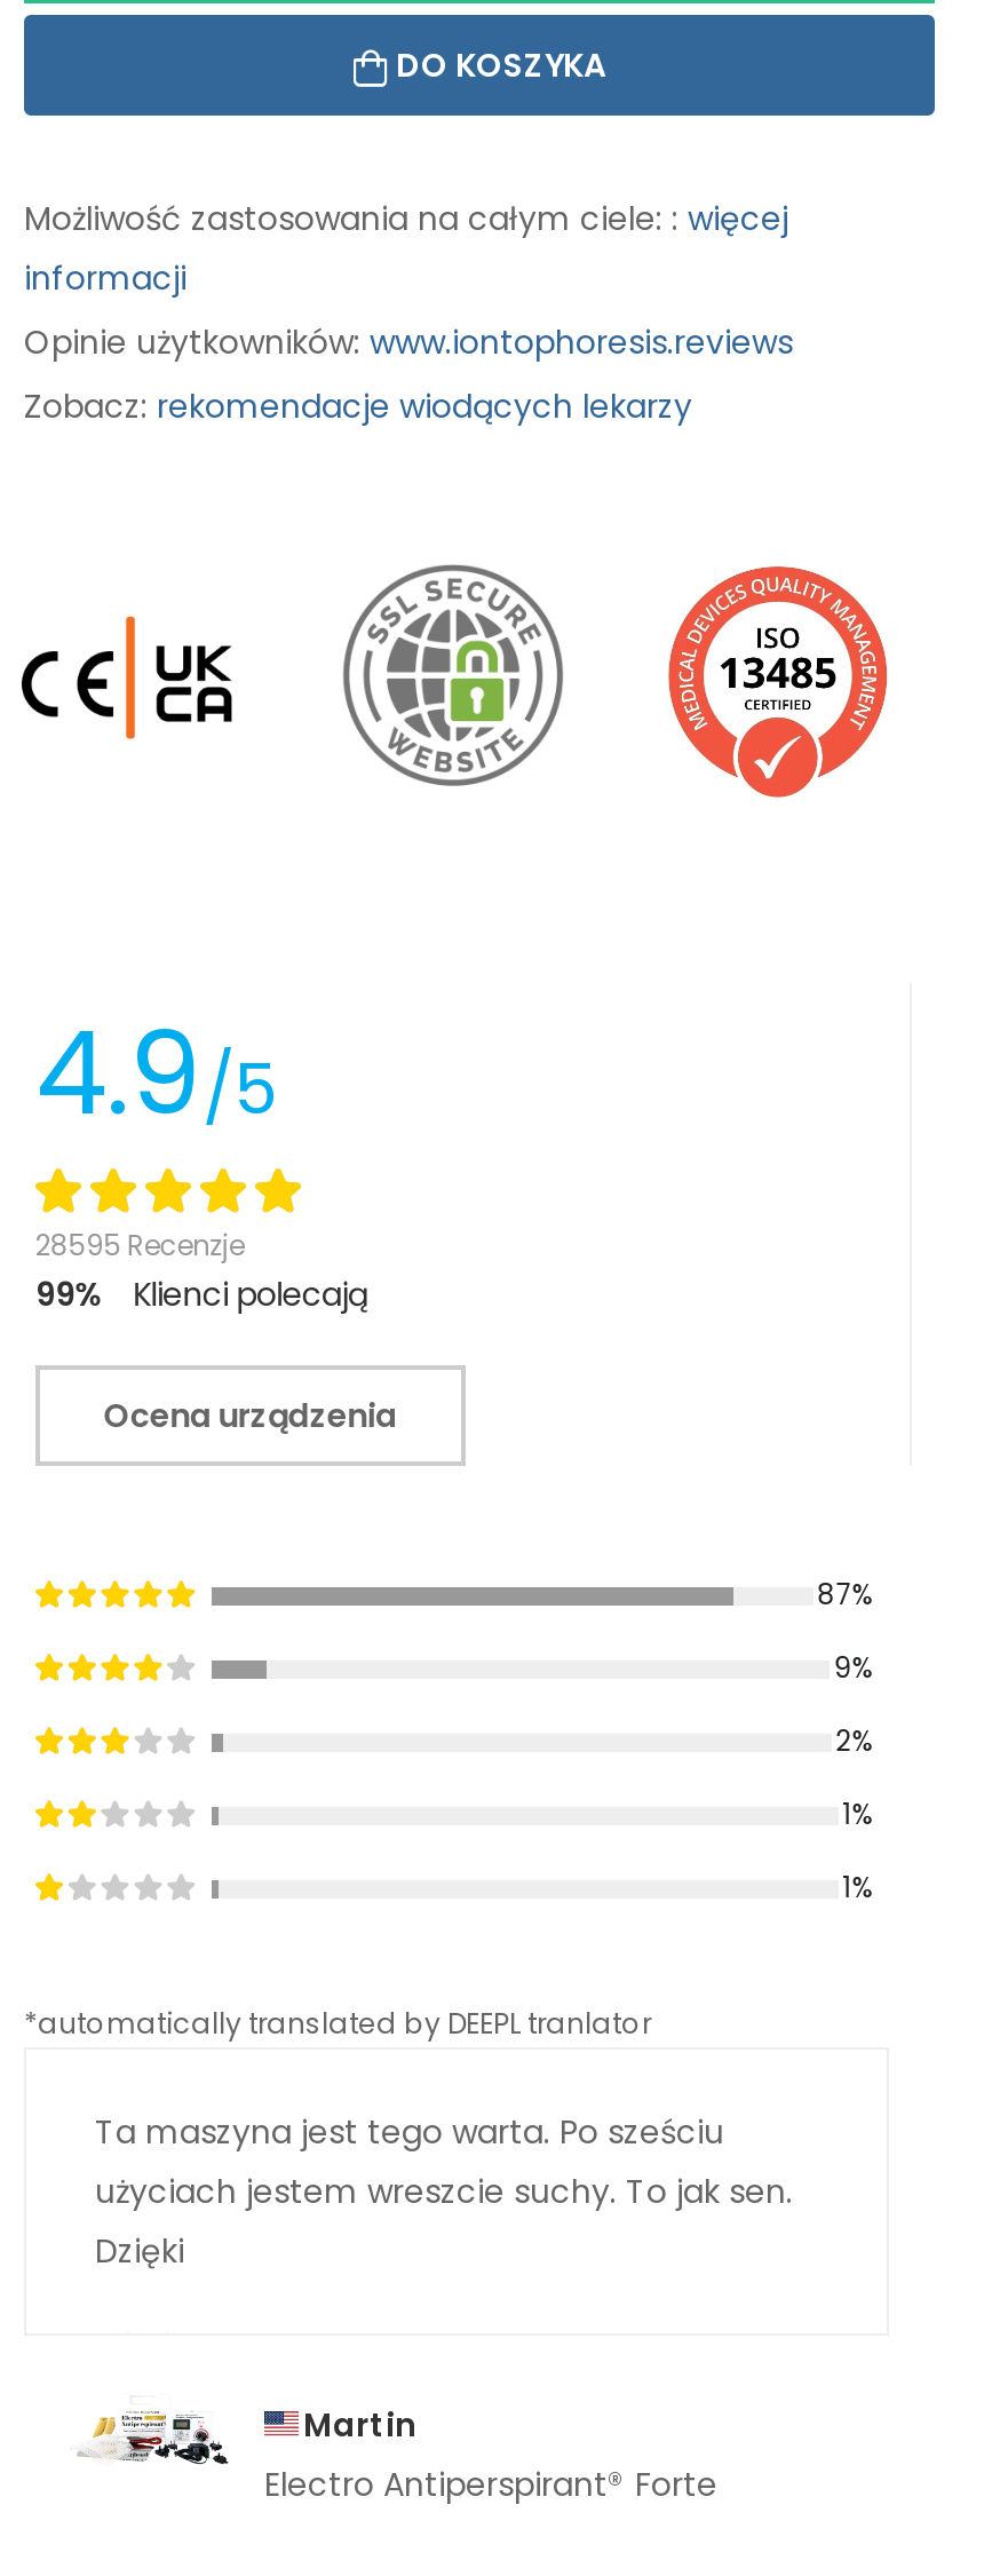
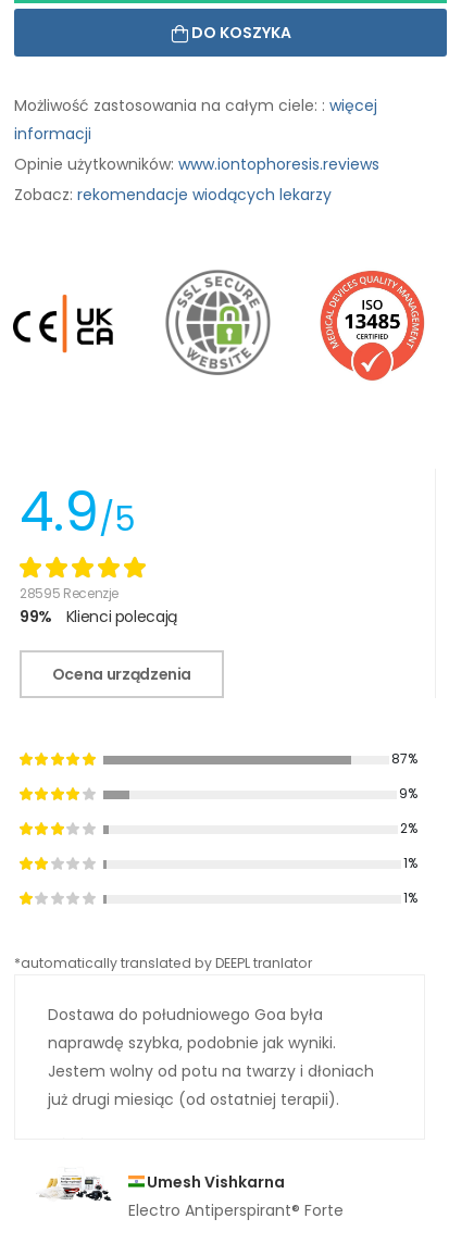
- Ta maszyna jest tego warta. Po sześciu
- użyciach jestem wreszcie suchy. To jak sen.
- Dzięki
+ Dostawa do południowego Goa była
+ naprawdę szybka, podobnie jak wyniki.
+ Jestem wolny od potu na twarzy i dłoniach
+ już drugi miesiąc (od ostatniej terapii).

- Martin
+ Umesh Vishkarna
